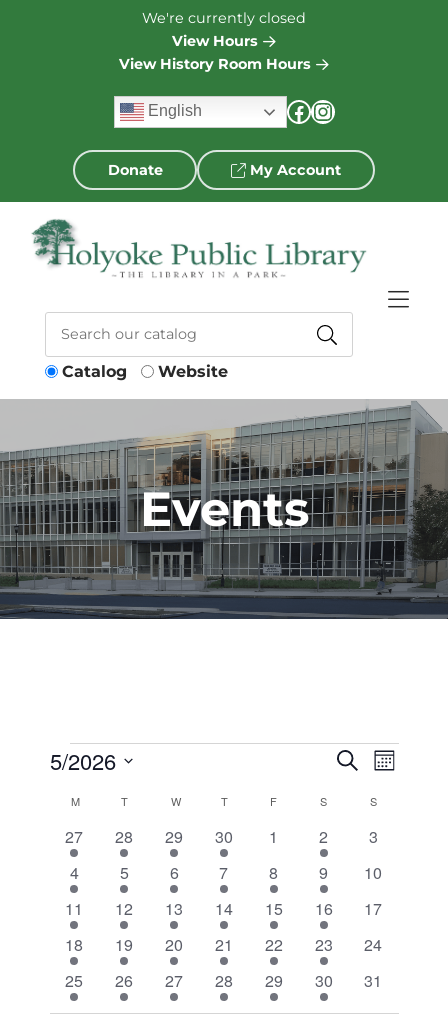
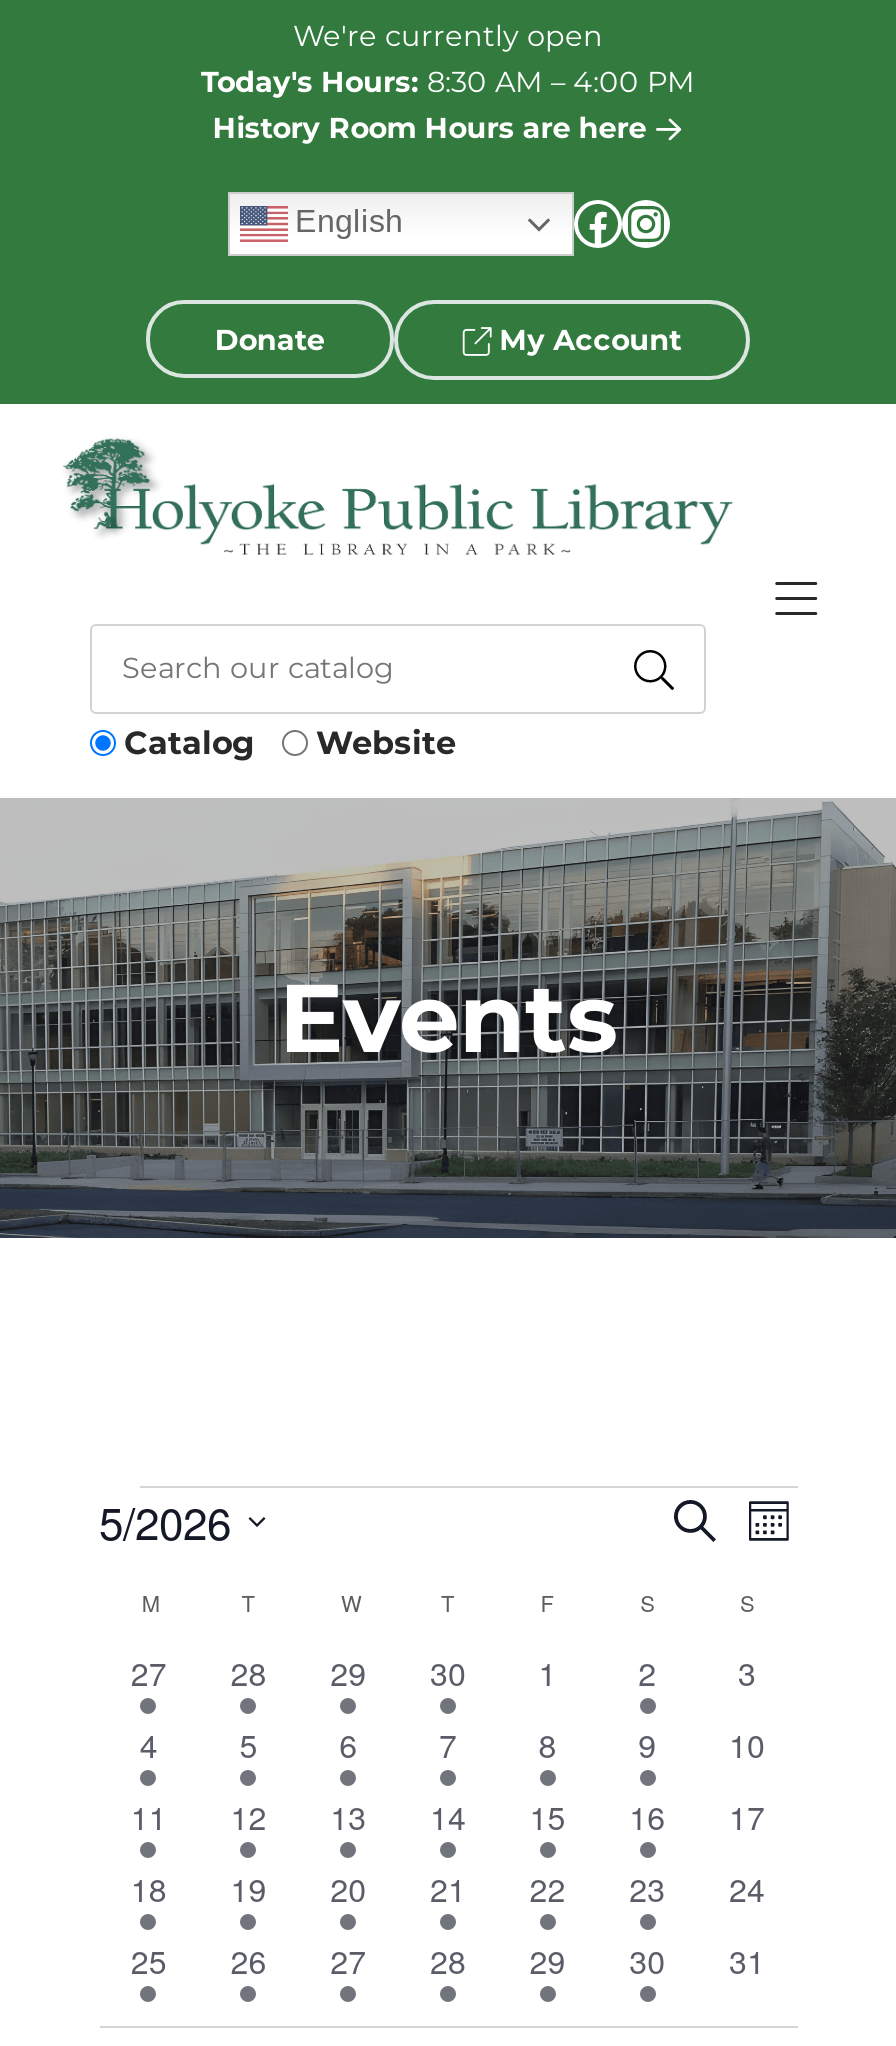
- We're currently closed
- View Hours
- View History Room Hours
+ We're currently open
+ Today's Hours: 8:30 AM – 4:00 PM
+ History Room Hours are here
